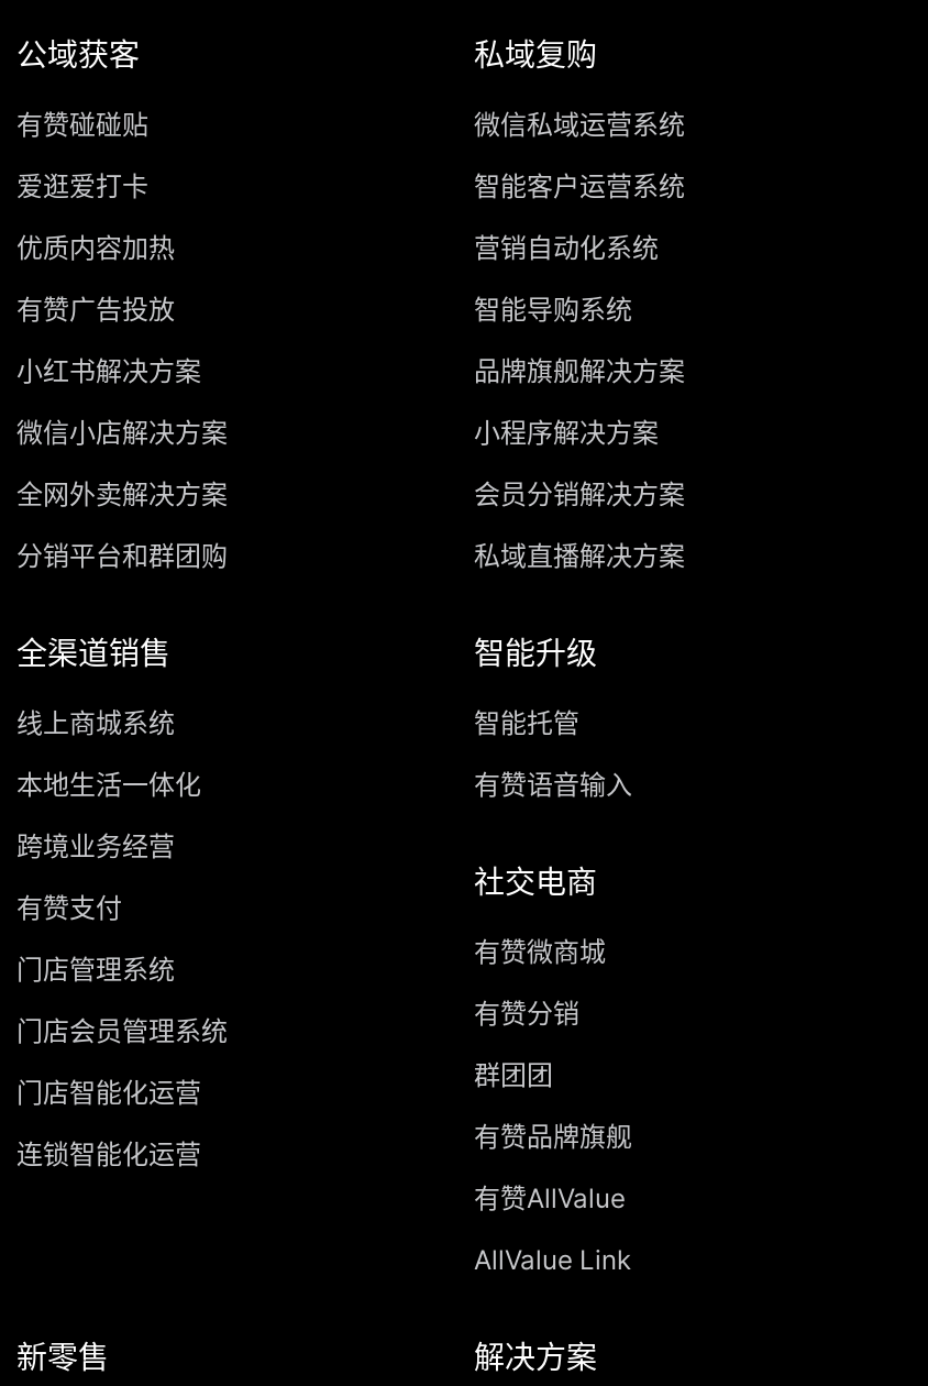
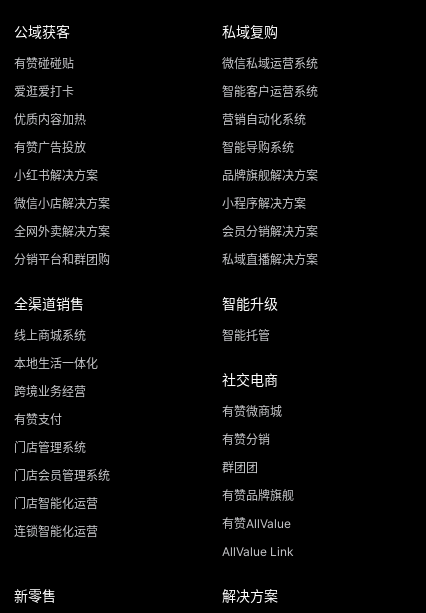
- 有赞语音输入
